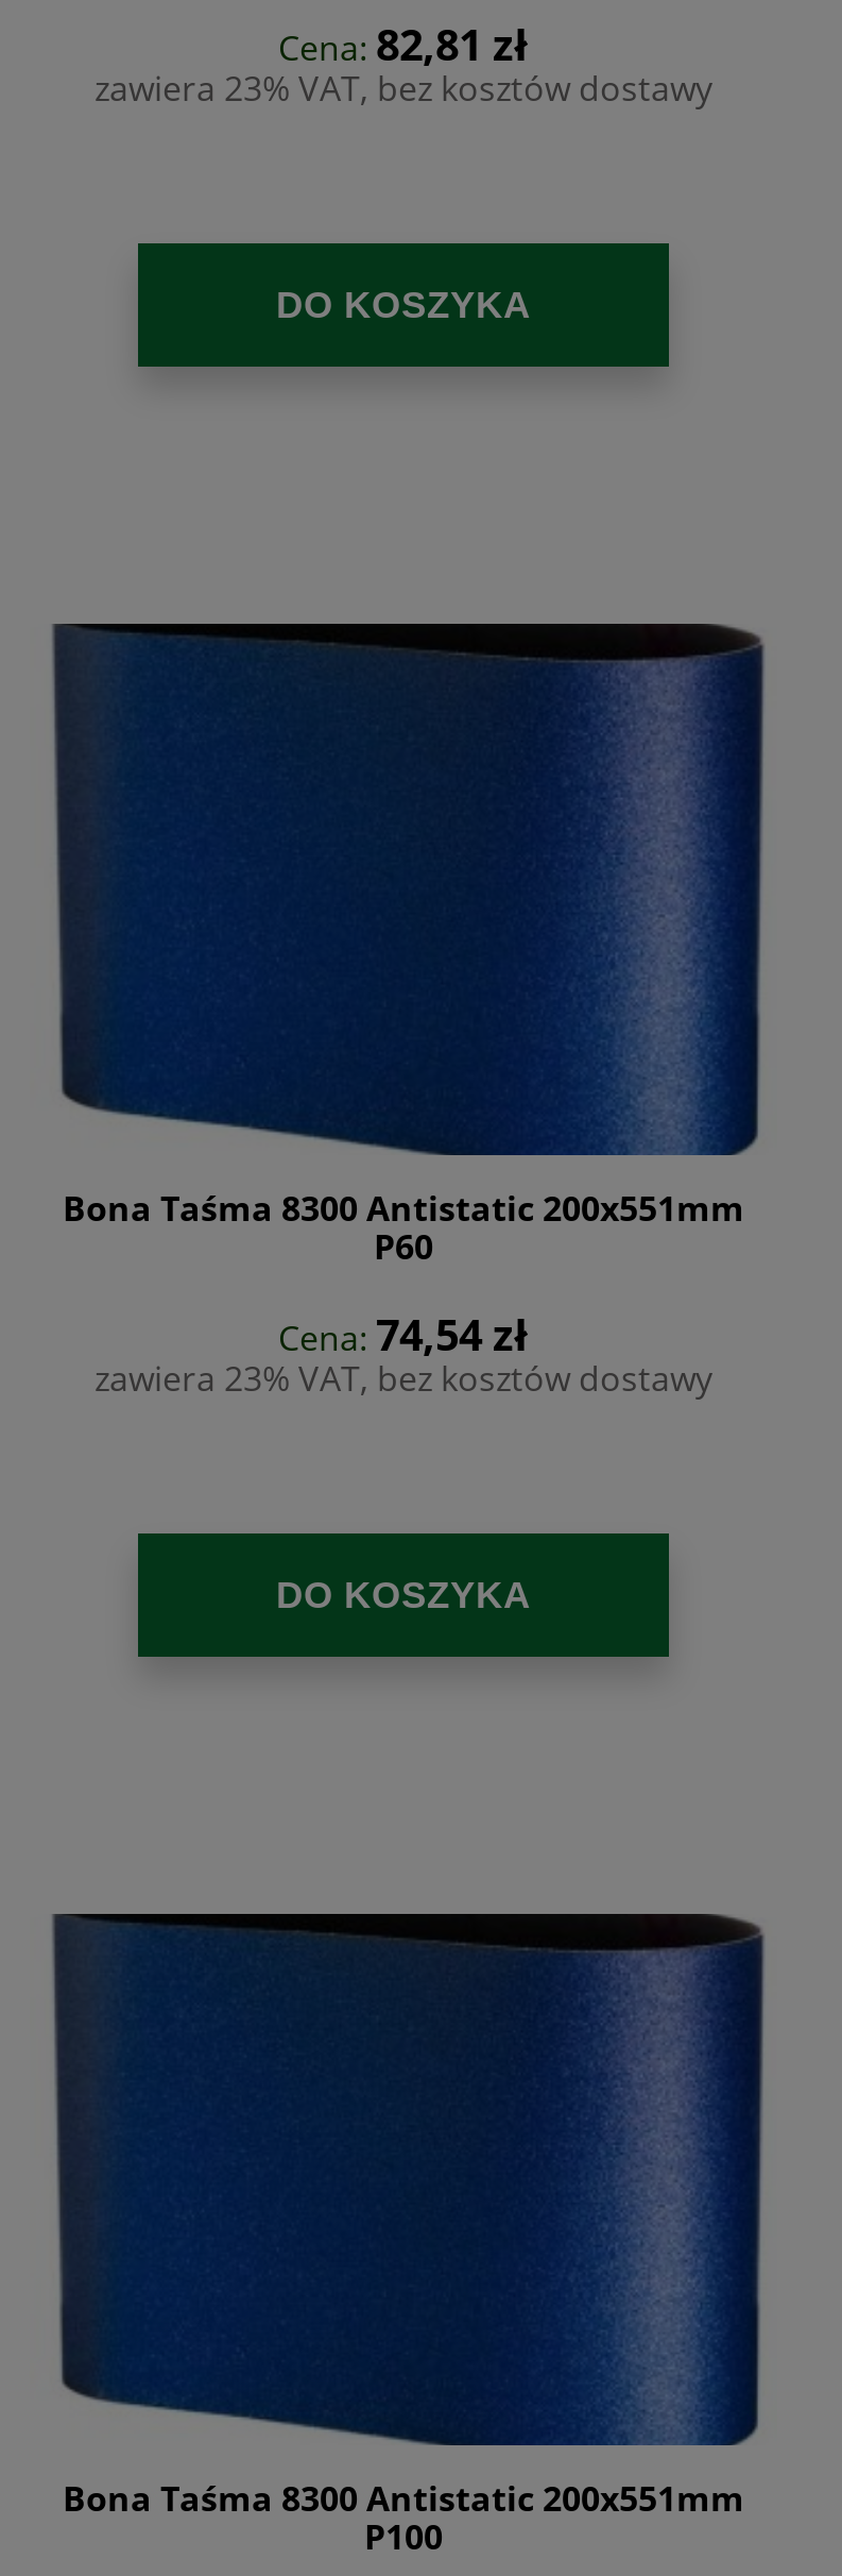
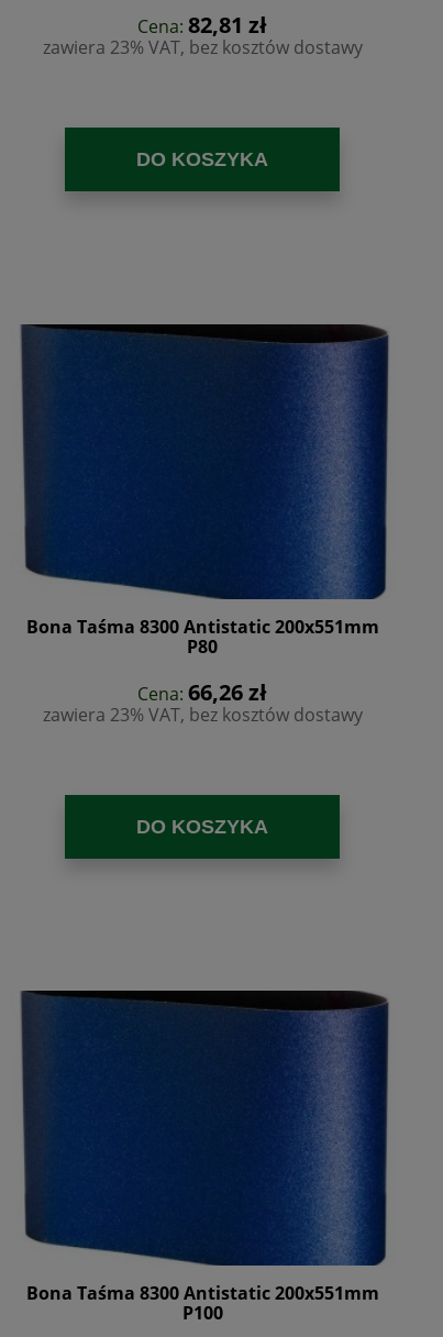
- P60
+ P80

- Cena: 74,54 zł
+ Cena: 66,26 zł
